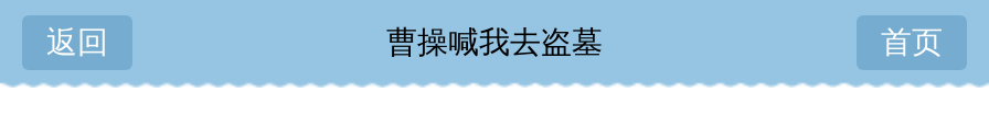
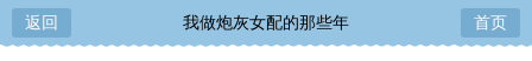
- 曹操喊我去盗墓
+ 我做炮灰女配的那些年
